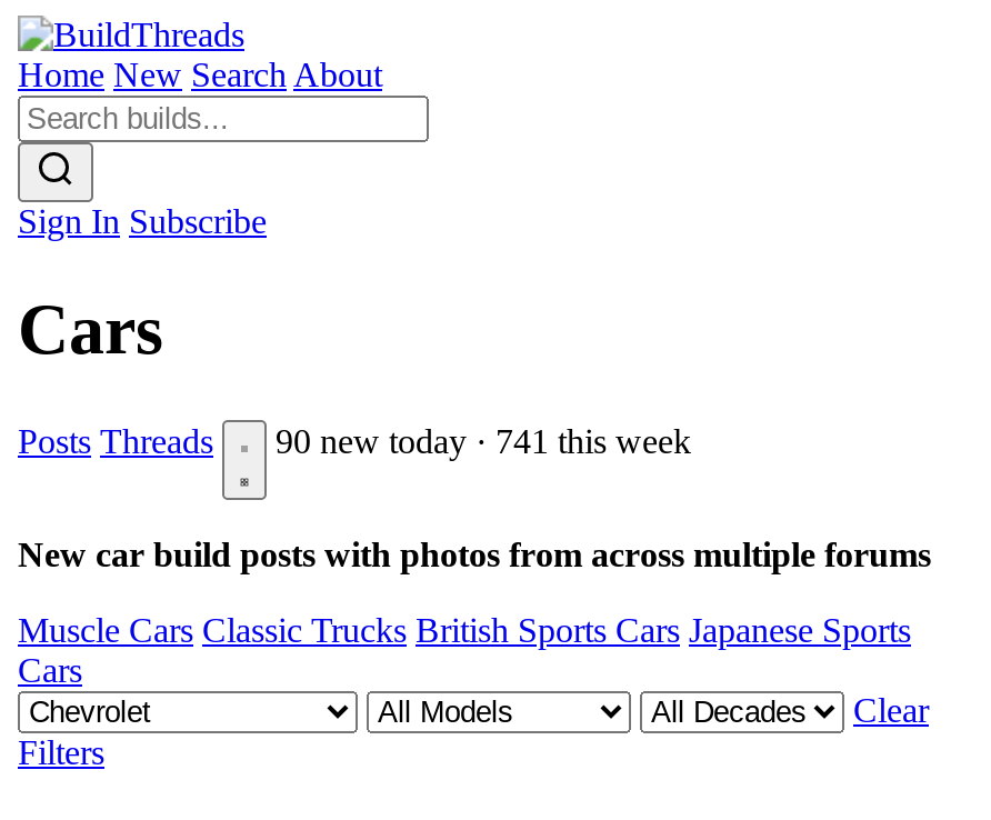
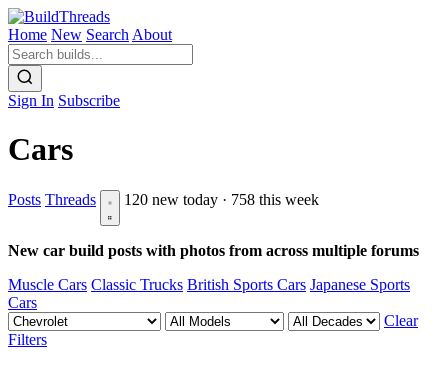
- 90 new today · 741 this week
+ 120 new today · 758 this week
